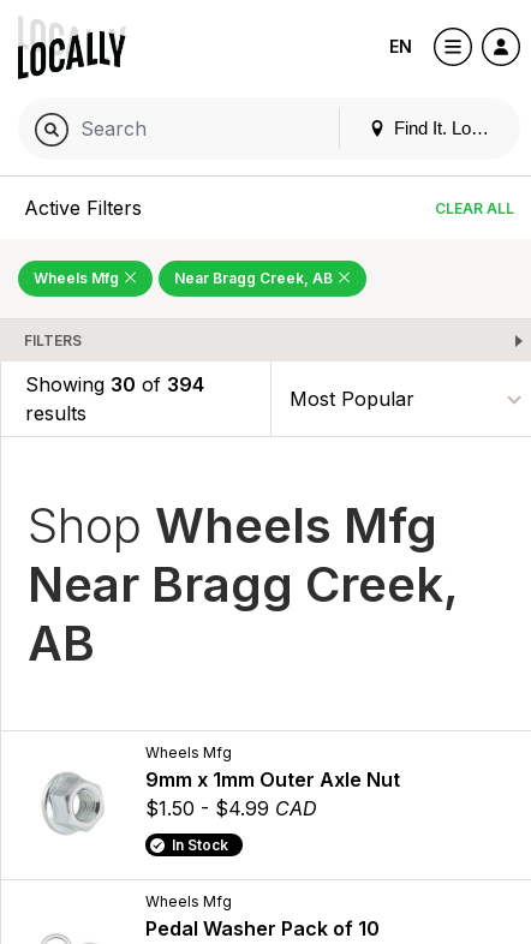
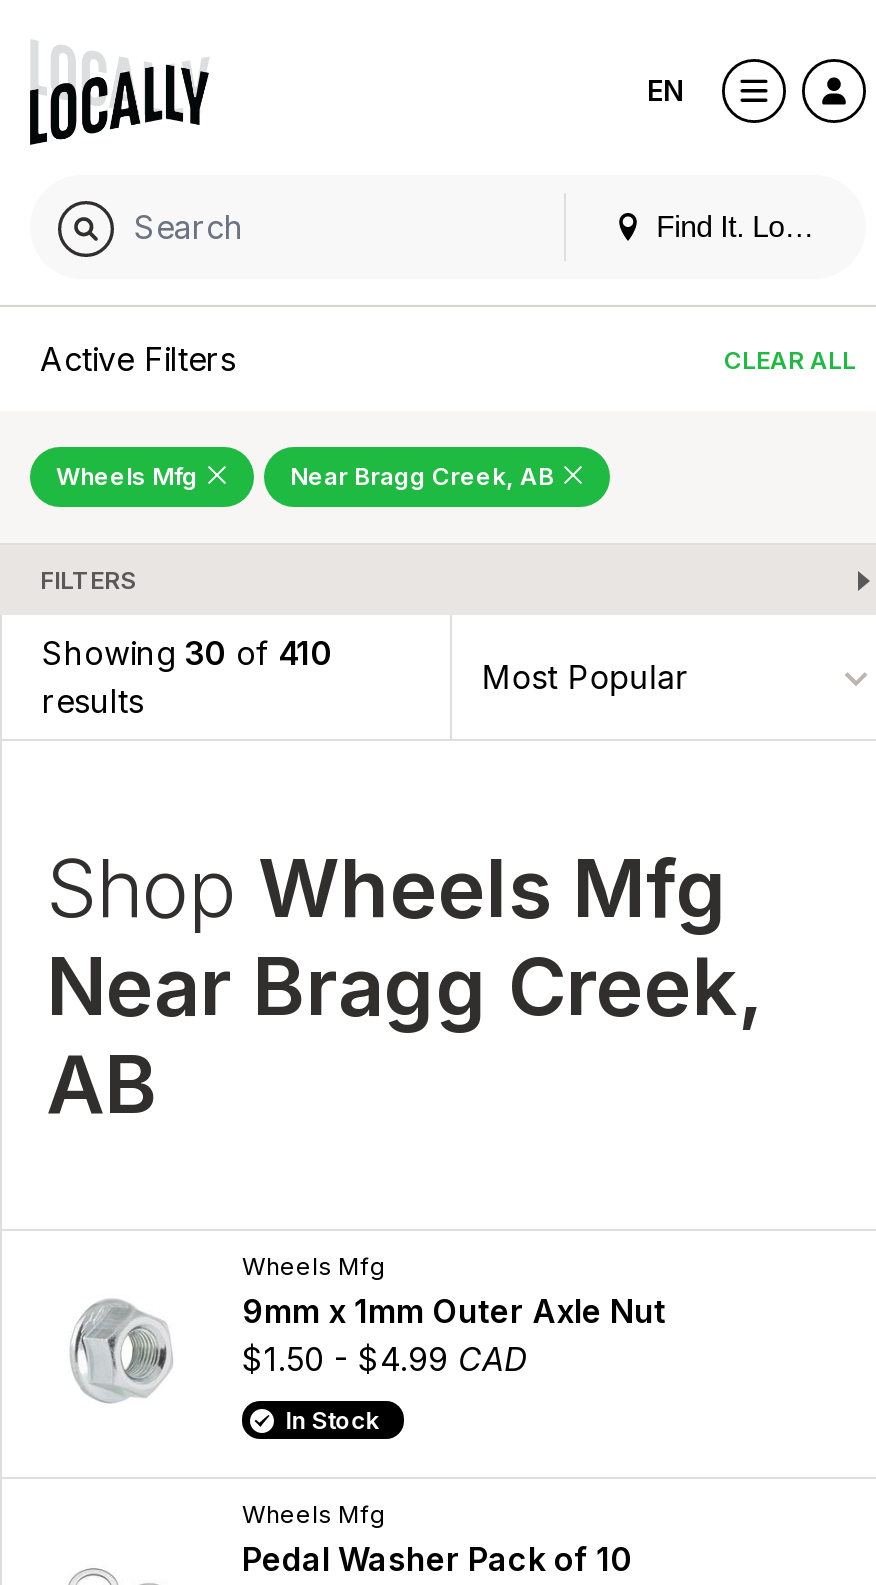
- Showing 30 of 394
+ Showing 30 of 410
